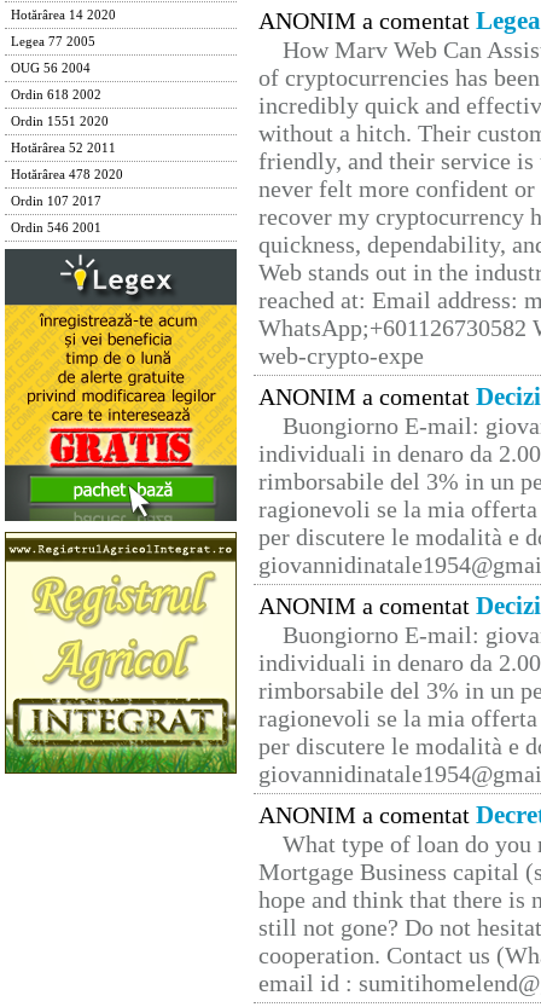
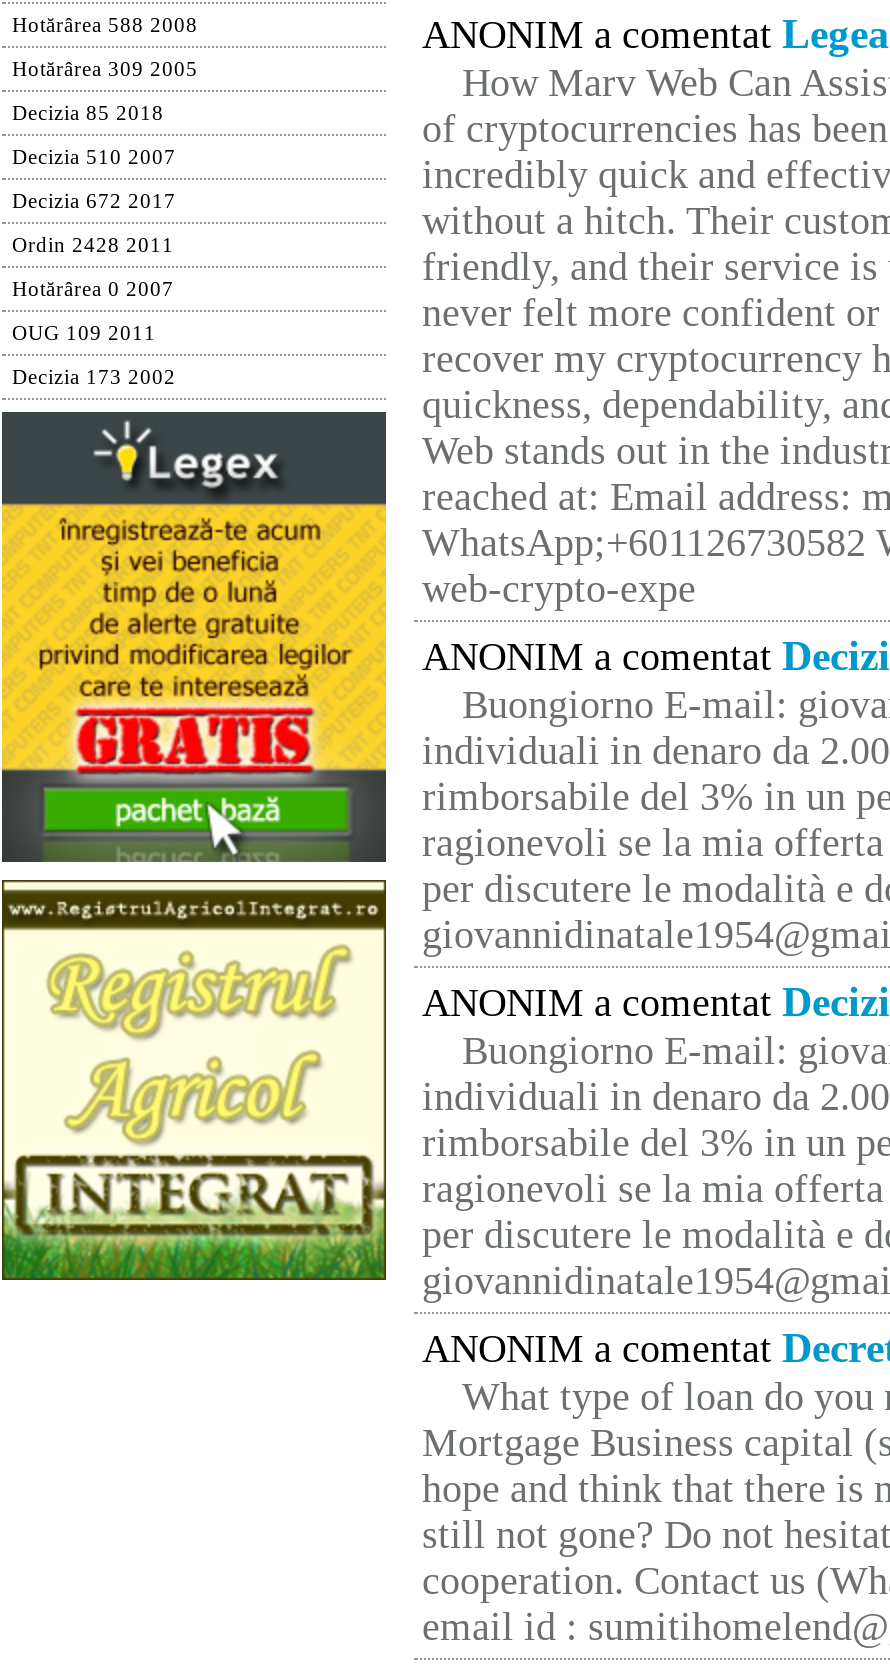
- Hotărârea 14 2020
+ Hotărârea 588 2008

- Legea 77 2005
+ Hotărârea 309 2005

- OUG 56 2004
+ Decizia 85 2018

- Ordin 618 2002
+ Decizia 510 2007

- Ordin 1551 2020
+ Decizia 672 2017

- Hotărârea 52 2011
+ Ordin 2428 2011

- Hotărârea 478 2020
+ Hotărârea 0 2007

- Ordin 107 2017
+ OUG 109 2011

- Ordin 546 2001
+ Decizia 173 2002
